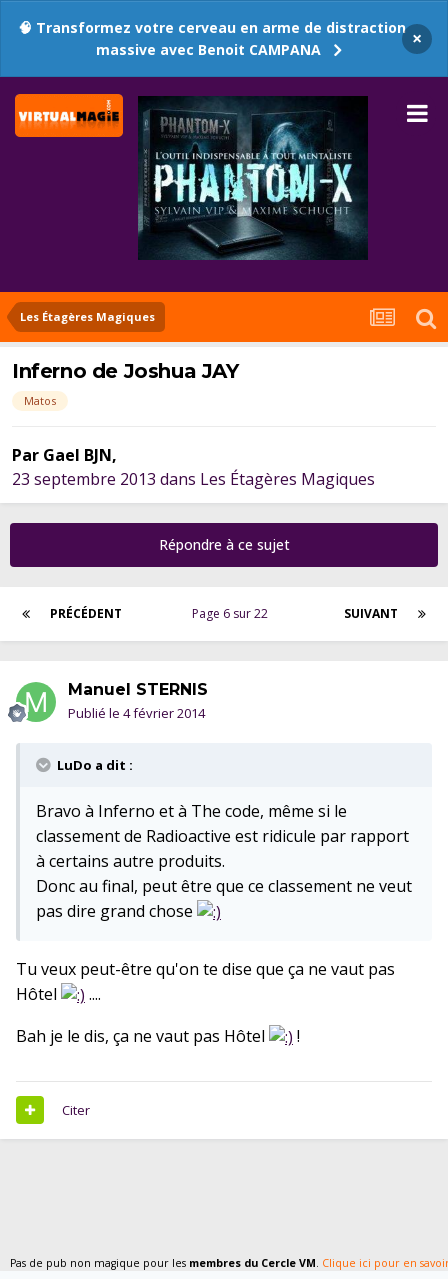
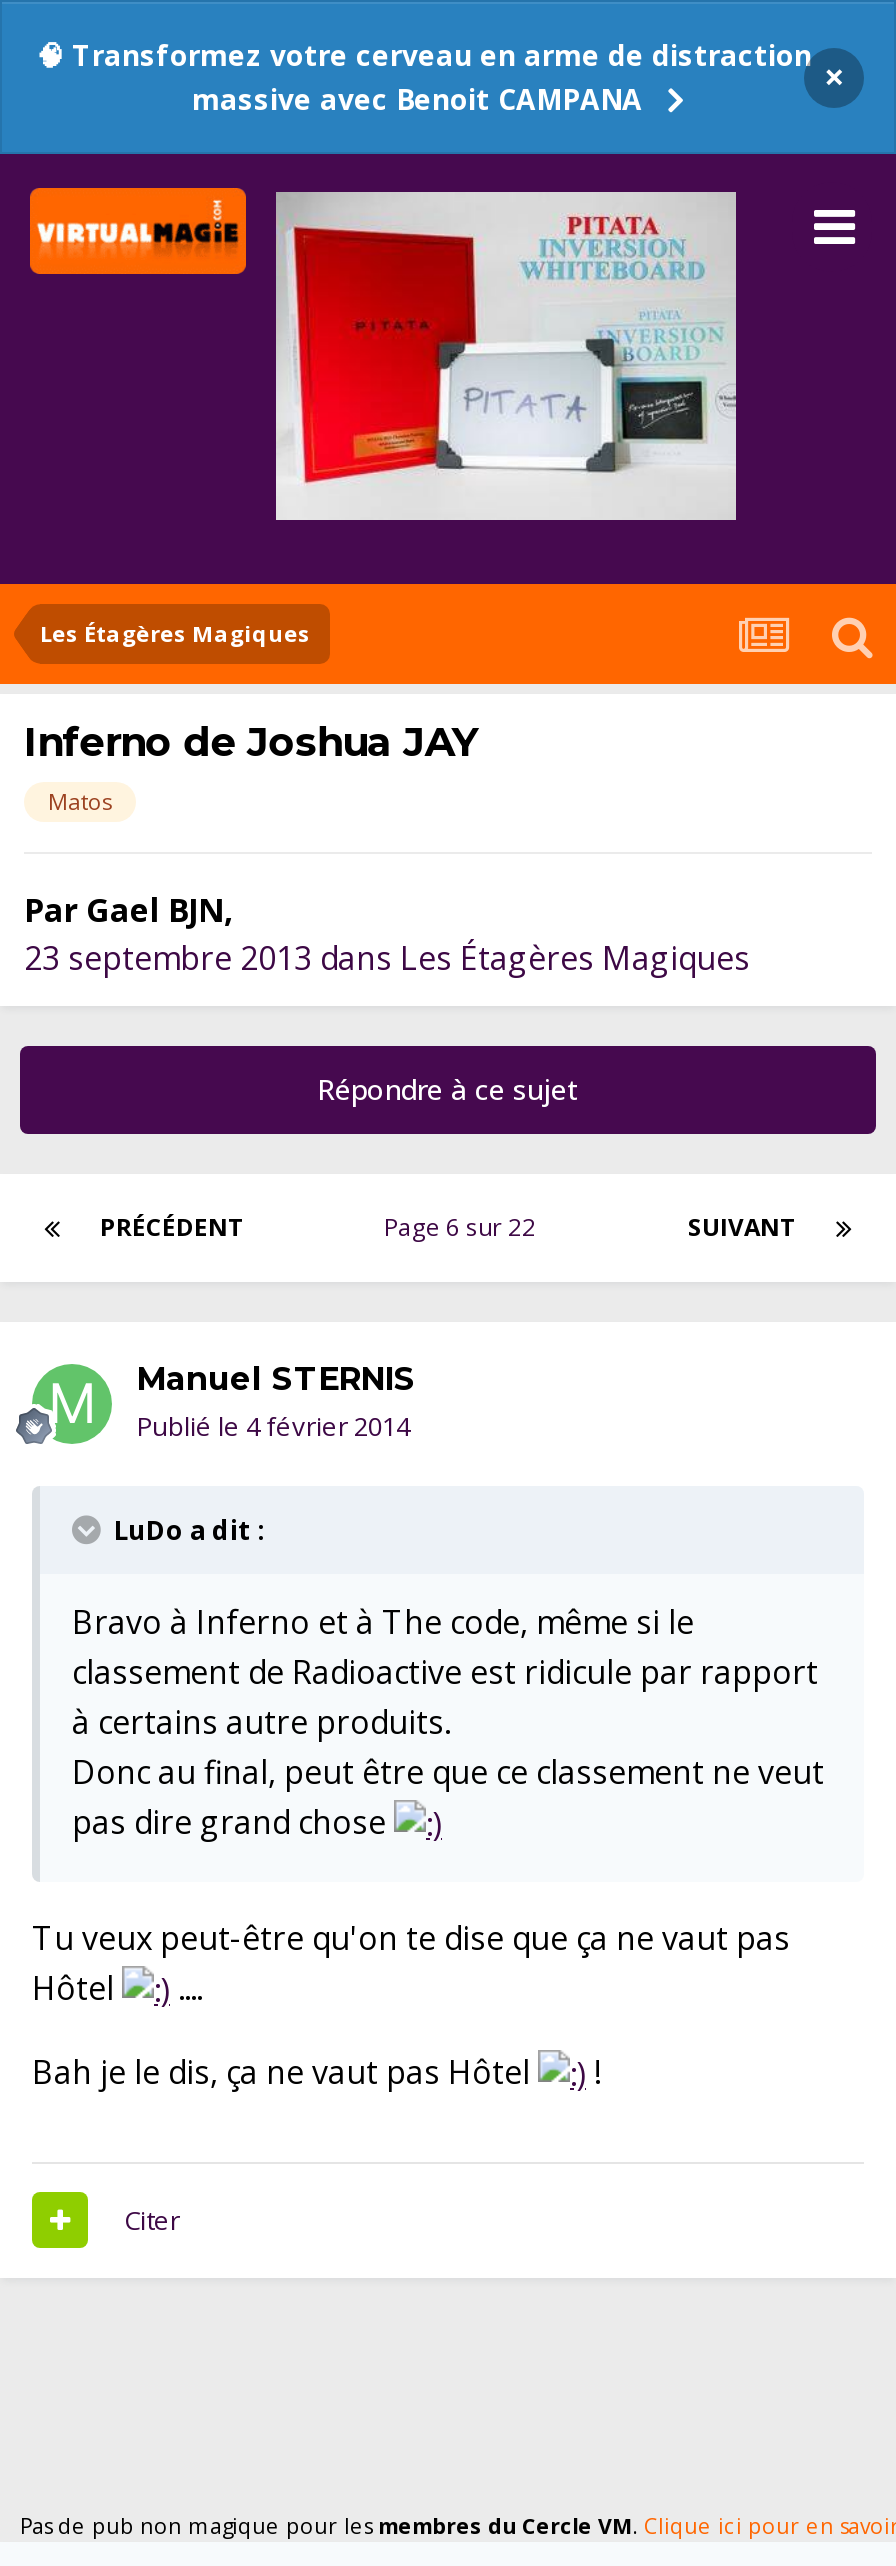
- [image]
+ [image]
